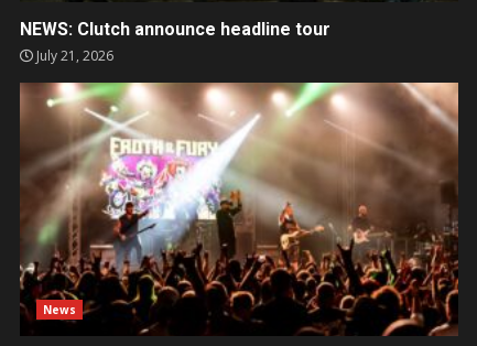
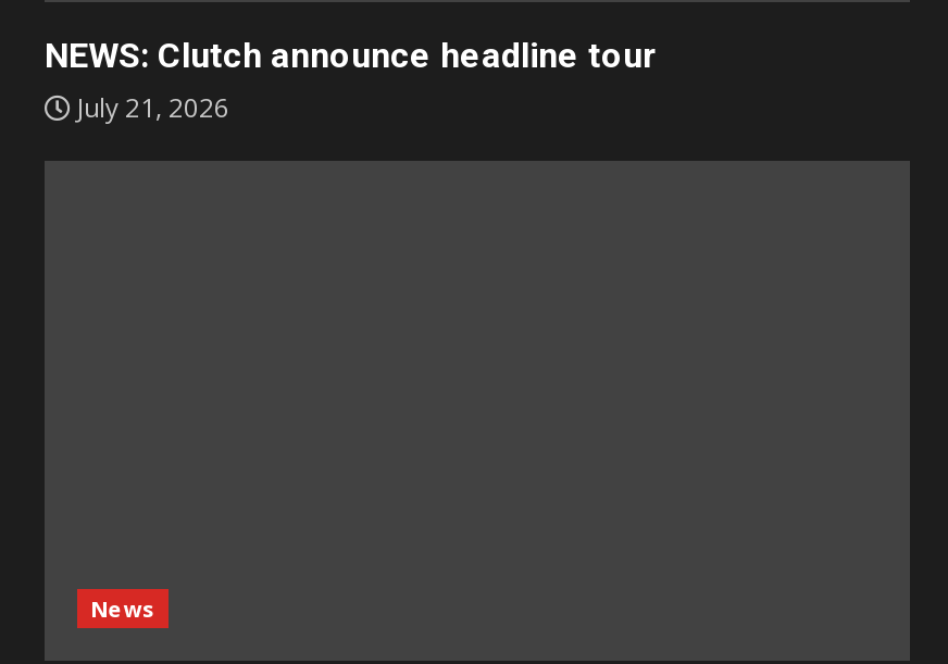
- [image]
